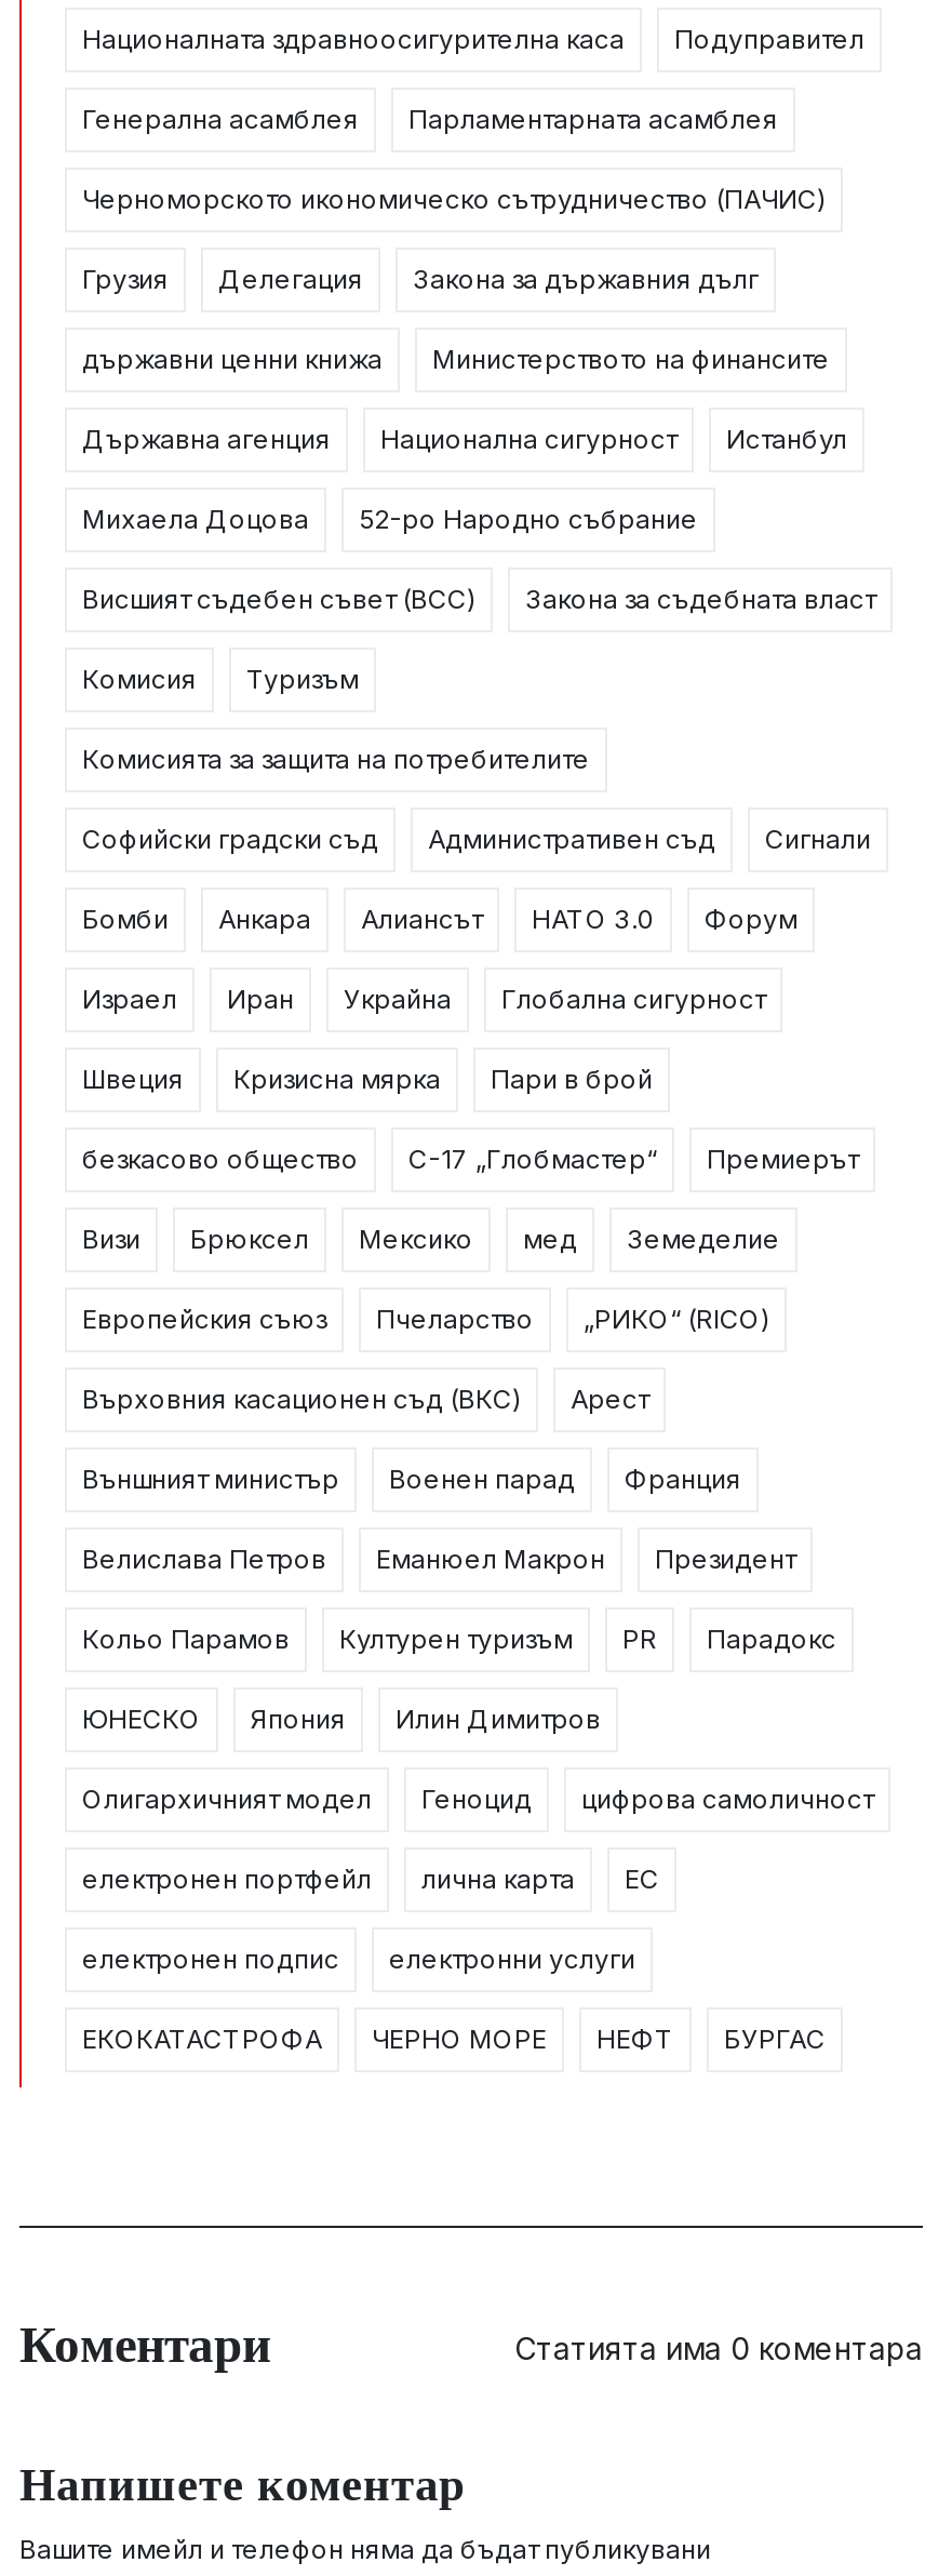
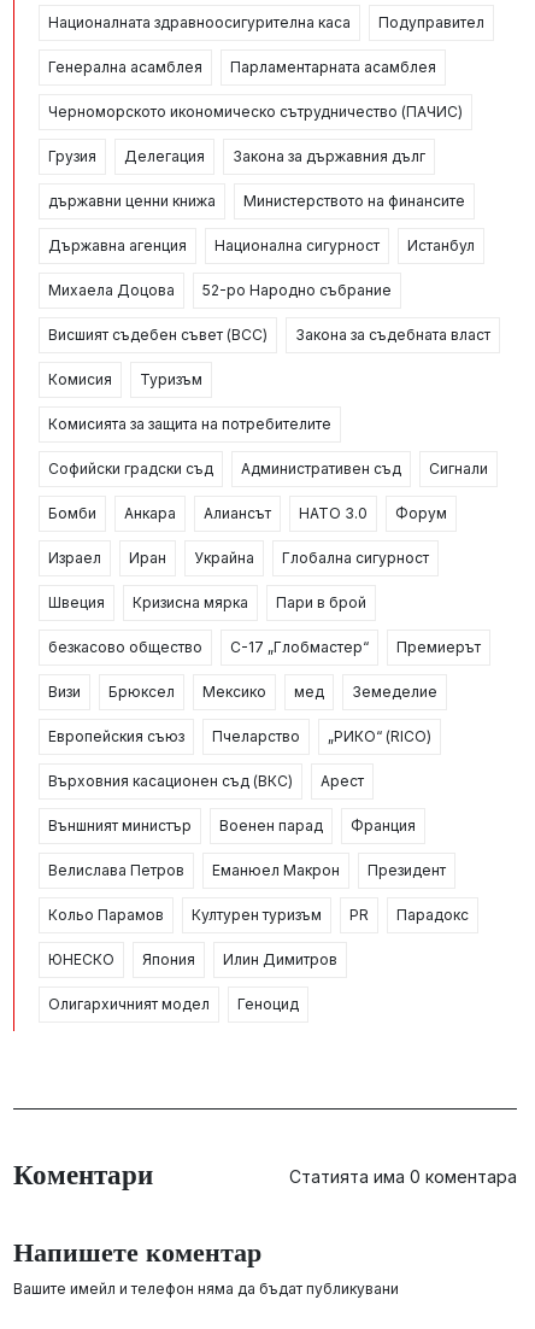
- цифрова самоличност
- електронен портфейл
- лична карта
- ЕС
- електронен подпис
- електронни услуги
- ЕКОКАТАСТРОФА
- ЧЕРНО МОРЕ
- НЕФТ
- БУРГАС
